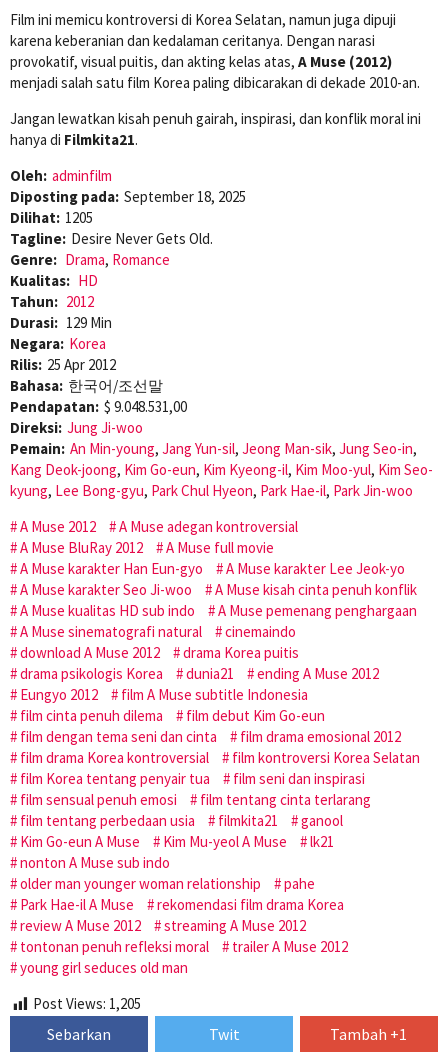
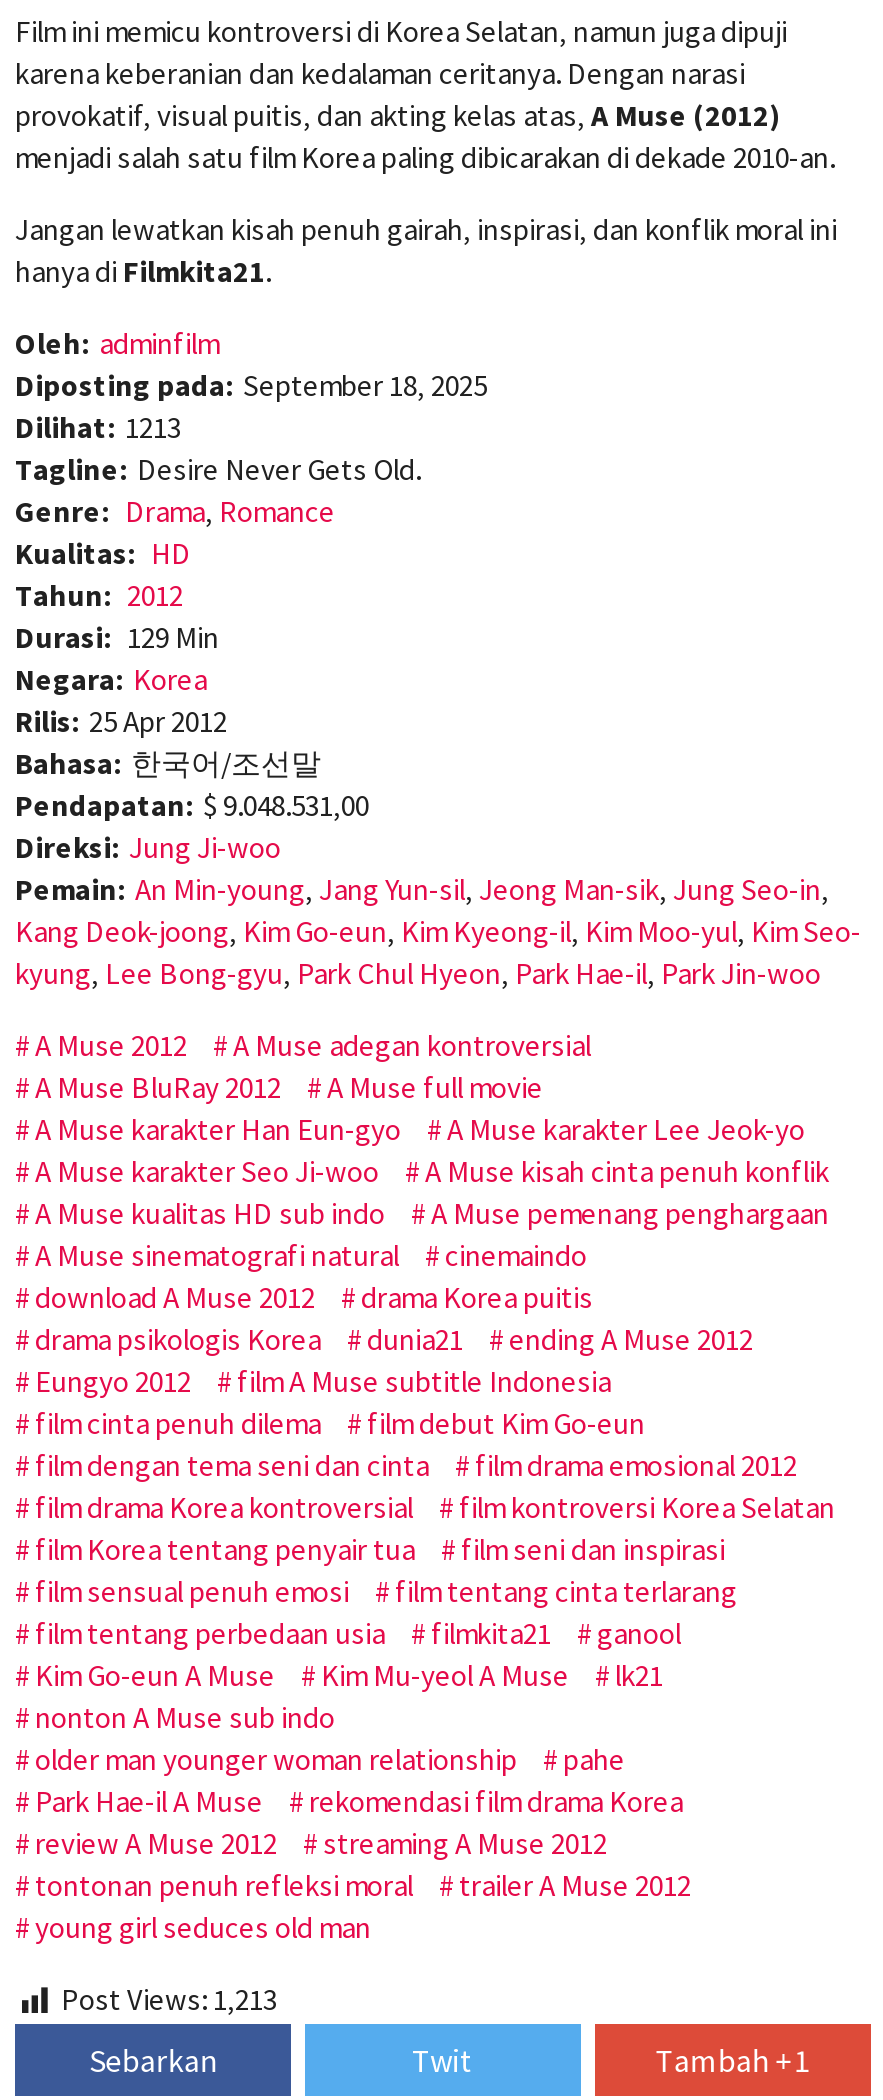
- Dilihat: 1205
+ Dilihat: 1213

- Post Views: 1,205
+ Post Views: 1,213
